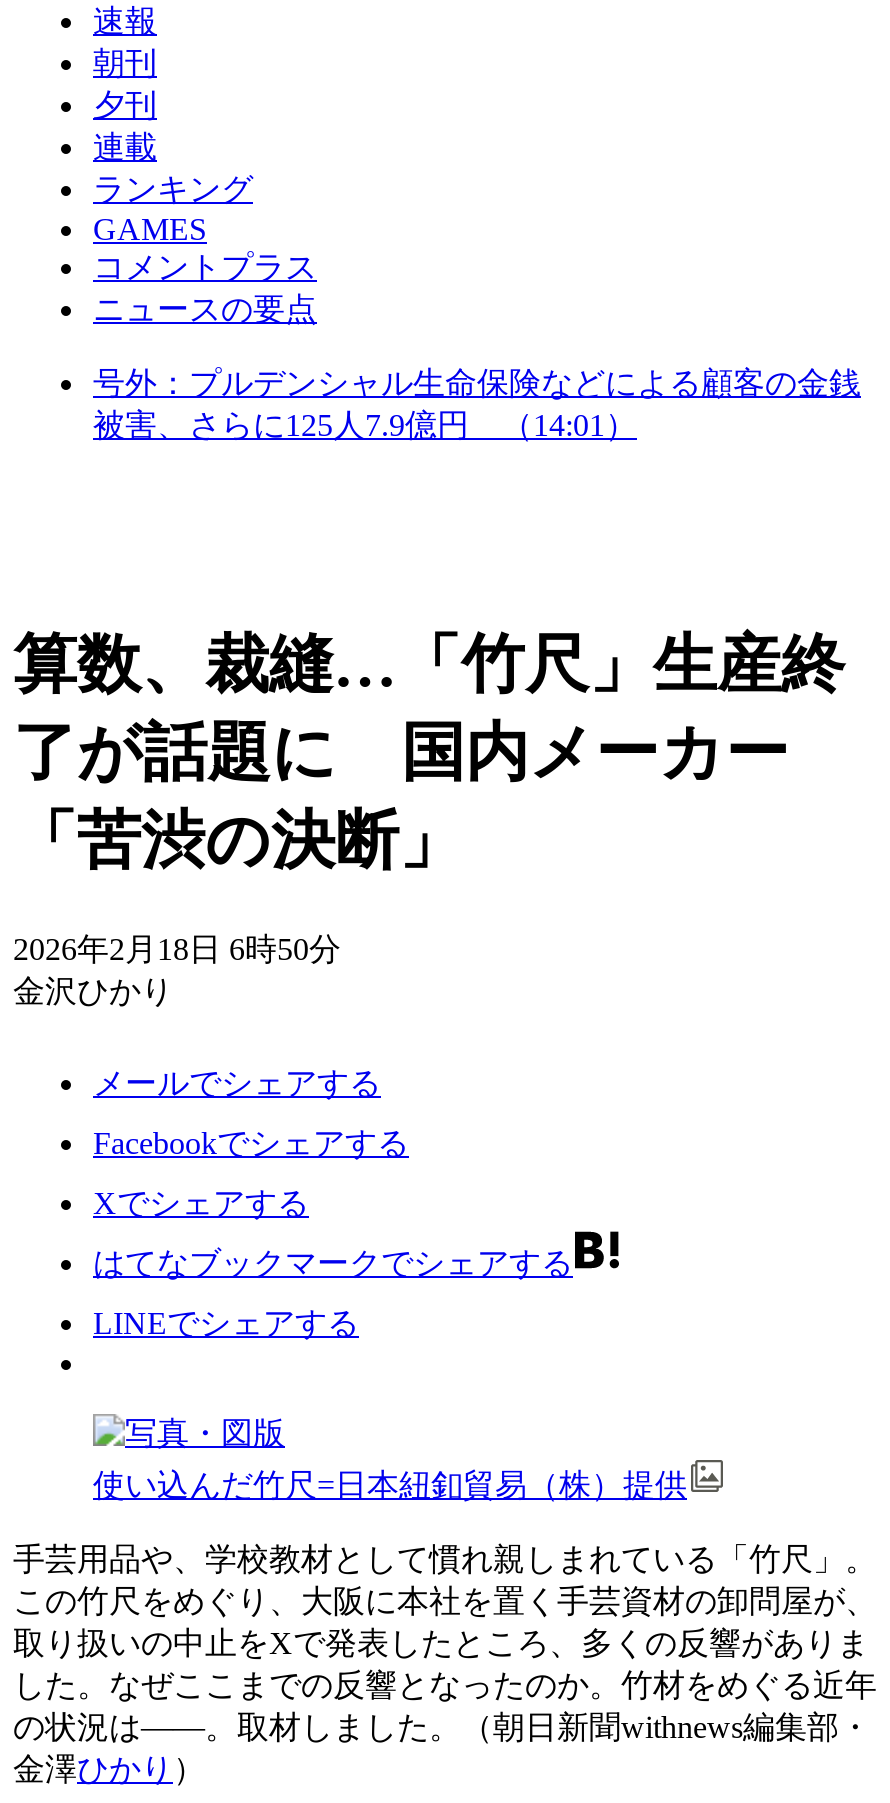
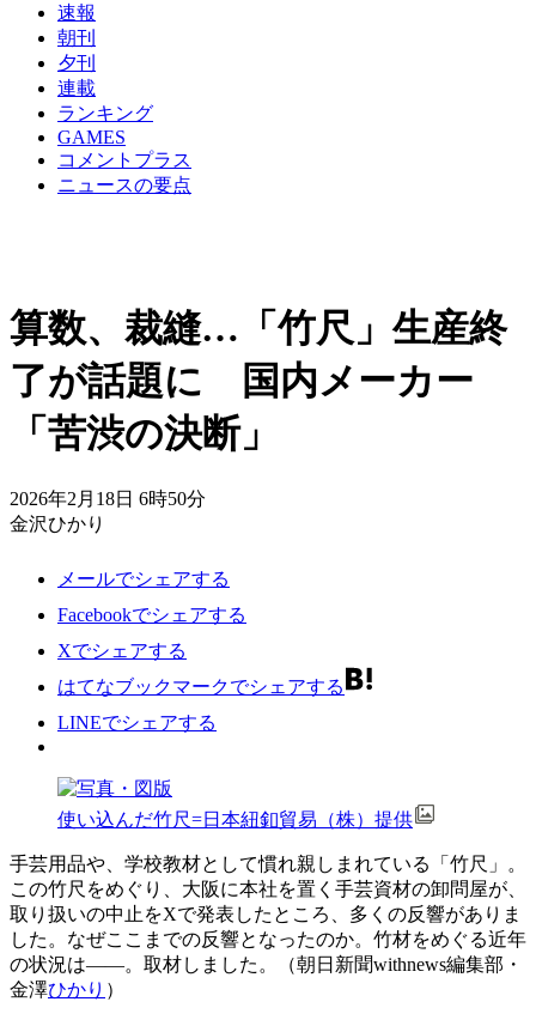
- 号外：プルデンシャル生命保険などによる顧客の金銭
- 被害、さらに125人7.9億円 （14:01）
